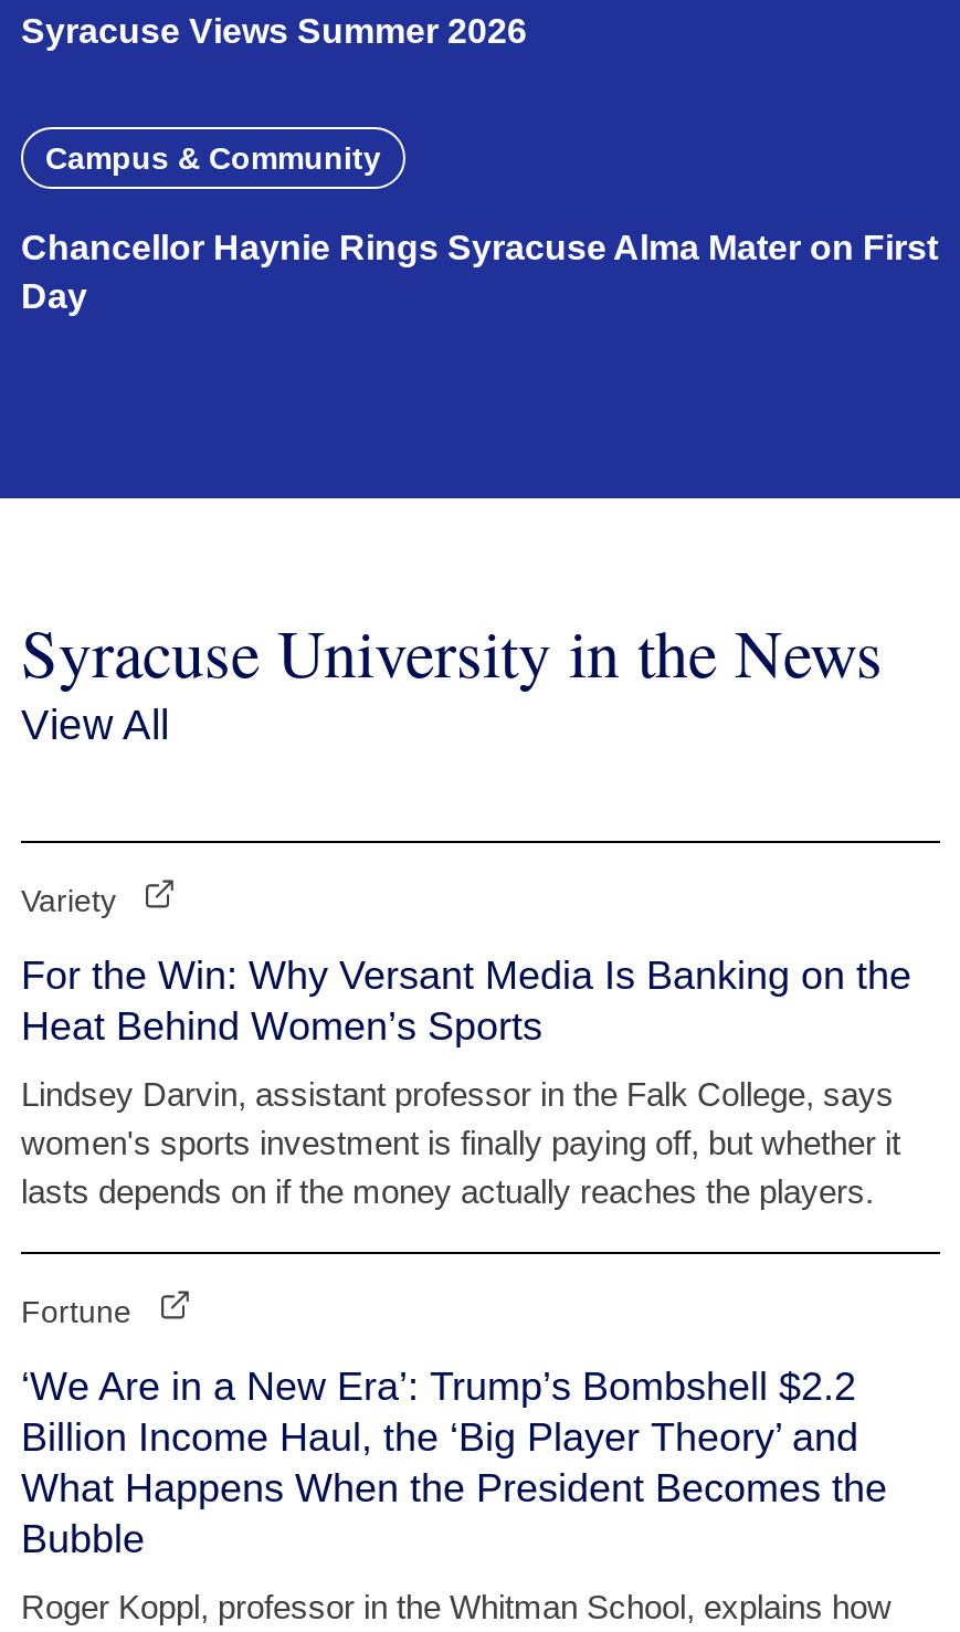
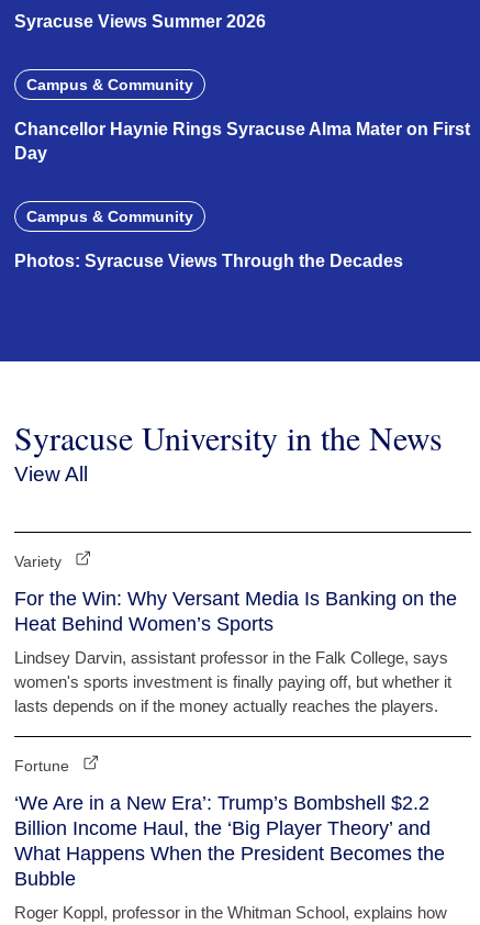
+ Campus & Community
+ Photos: Syracuse Views Through the Decades
